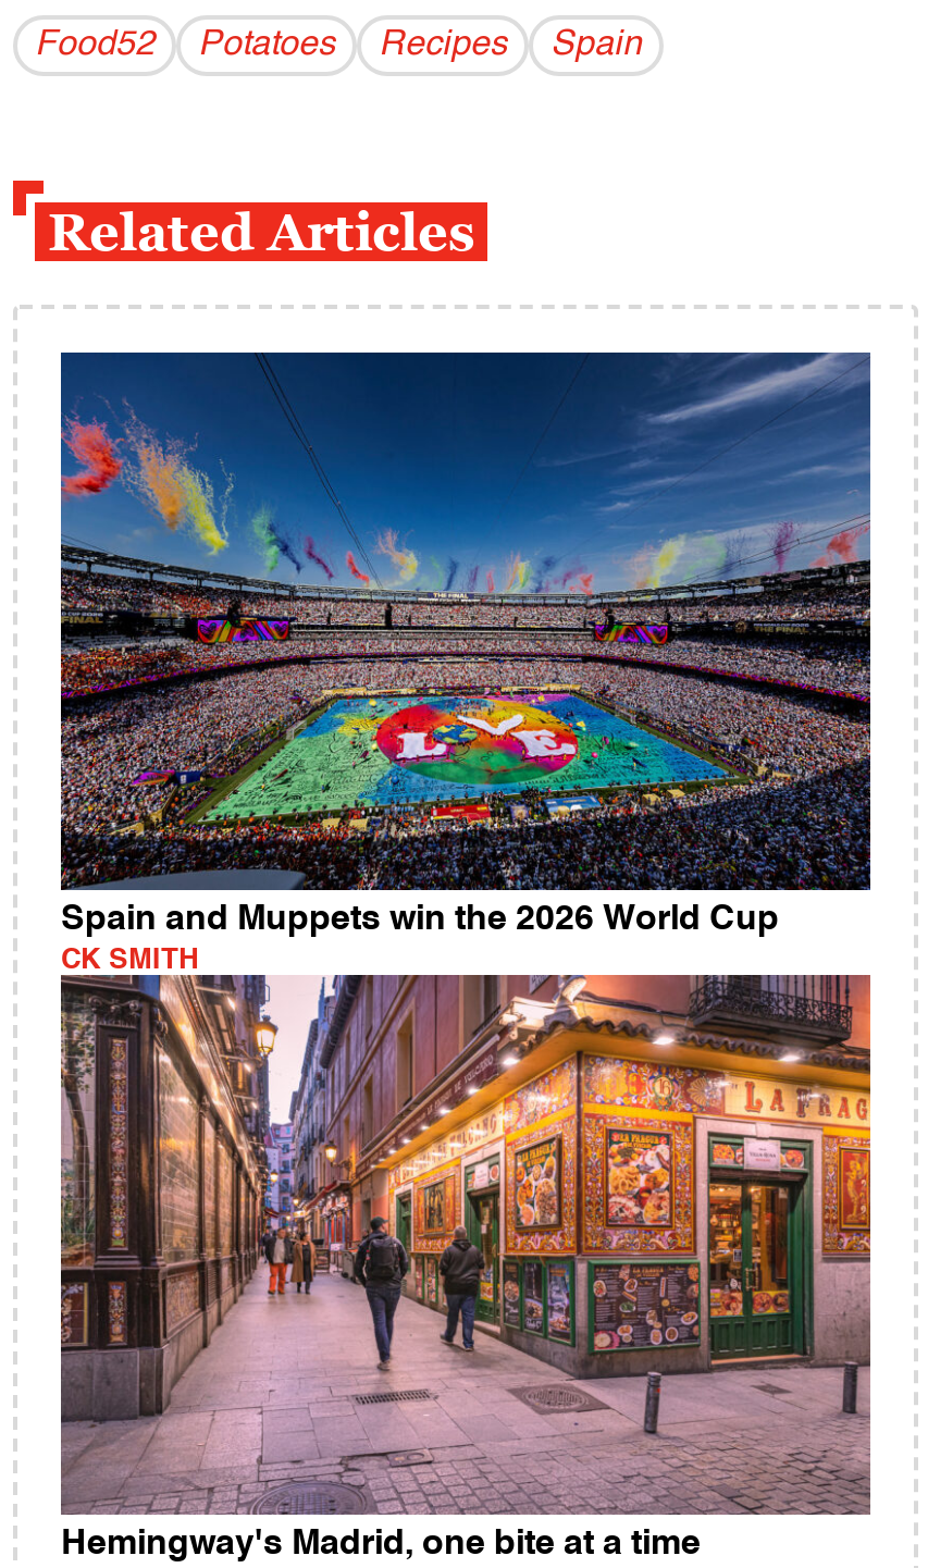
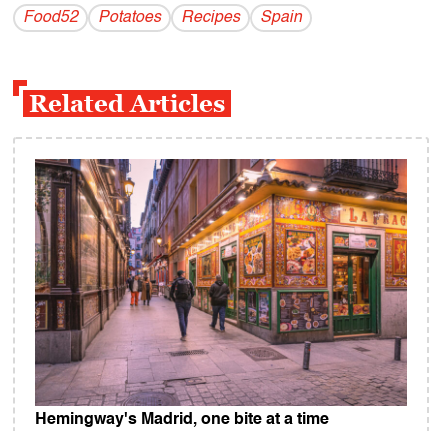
- [image]
- Spain and Muppets win the 2026 World Cup
- CK SMITH
